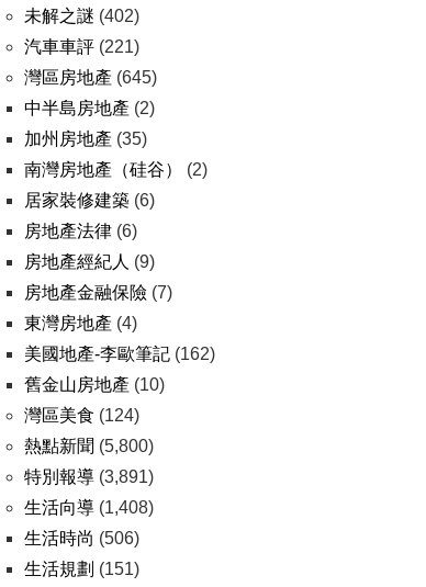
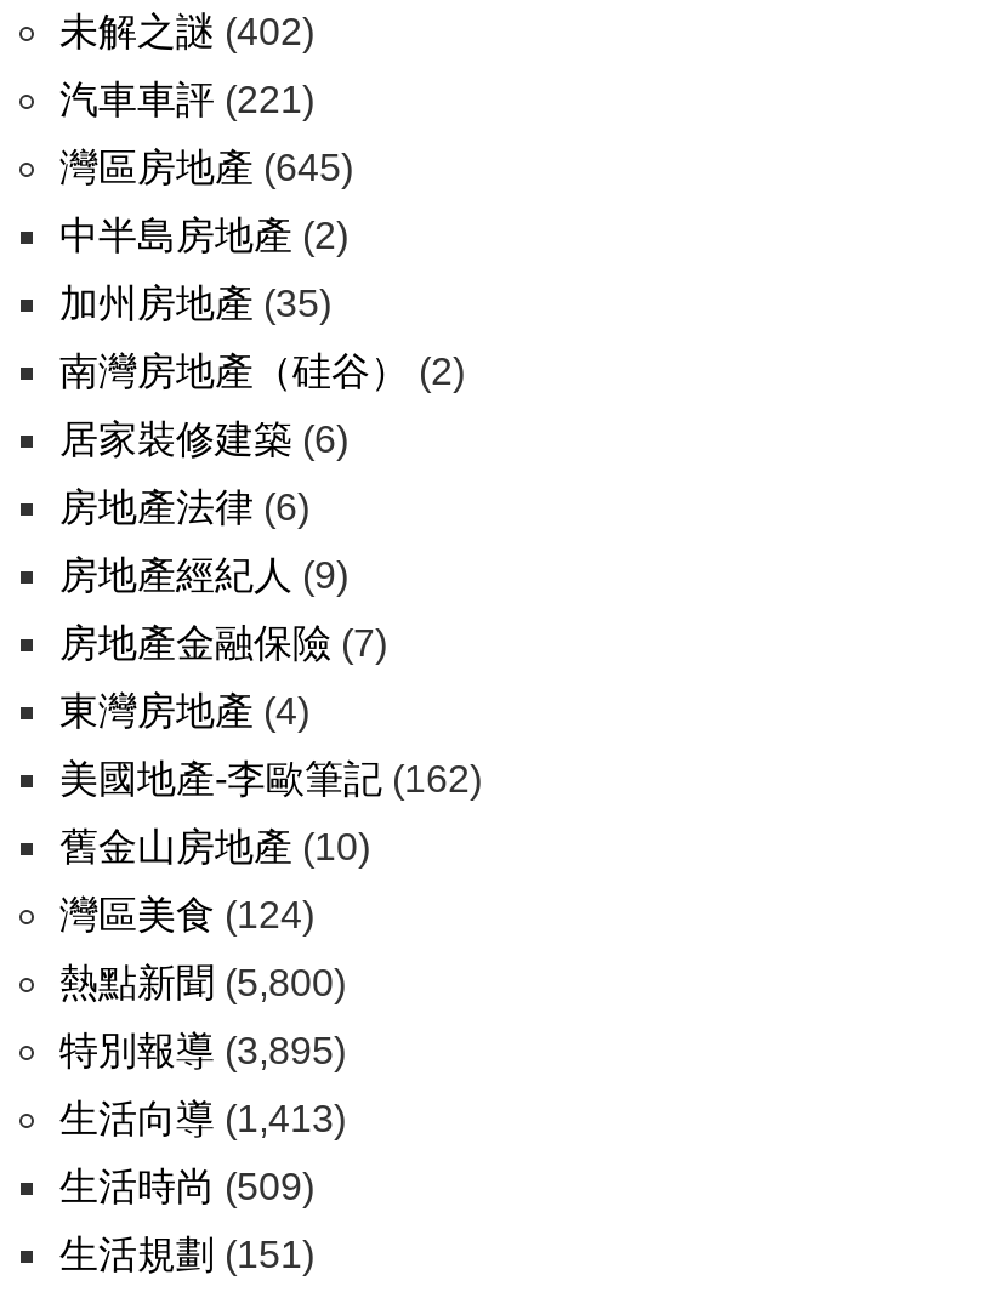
- 特別報導(3,891)
+ 特別報導(3,895)

- 生活向導(1,408)
+ 生活向導(1,413)

- 生活時尚(506)
+ 生活時尚(509)
